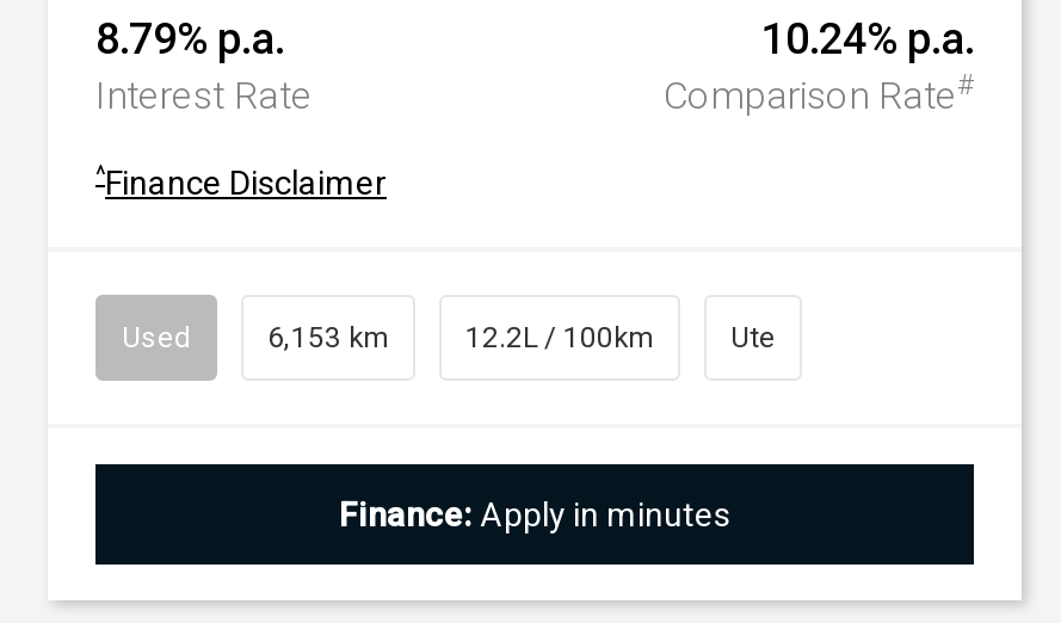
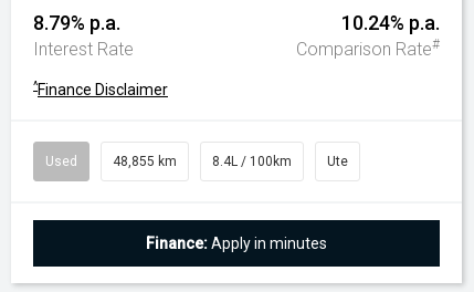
- 6,153 km
+ 48,855 km

- 12.2L / 100km
+ 8.4L / 100km
